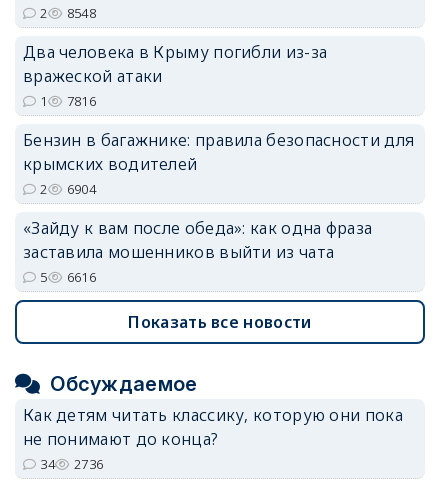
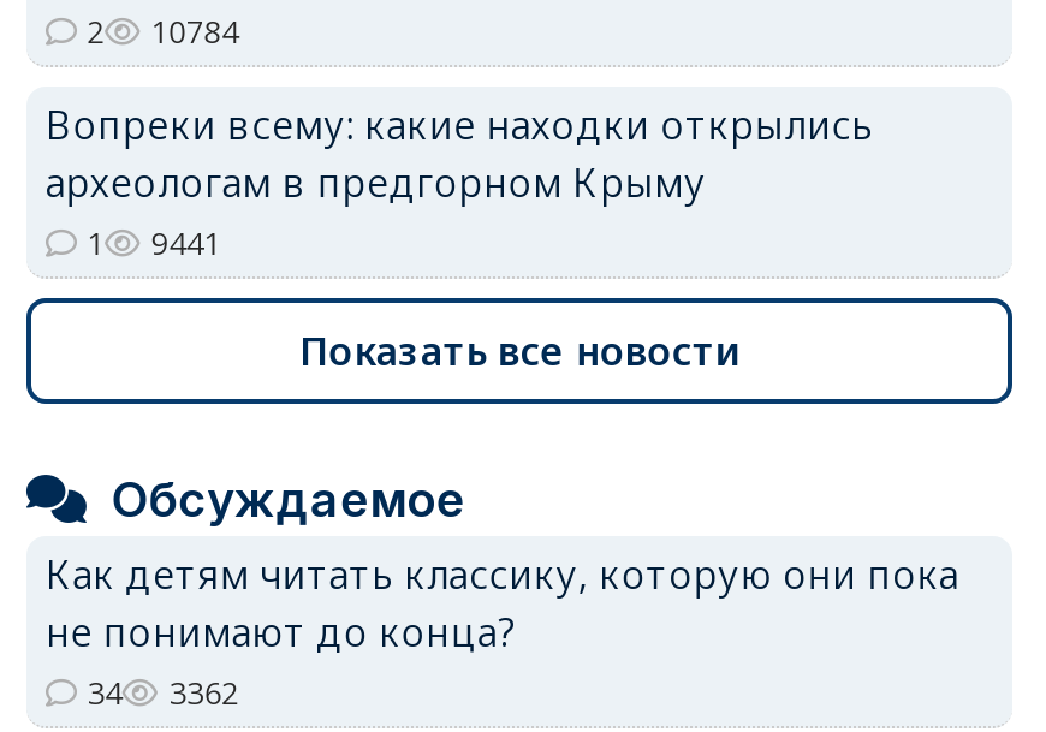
- 2 8548
+ 2 10784

- Два человека в Крыму погибли из-за
- вражеской атаки
+ Вопреки всему: какие находки открылись
+ археологам в предгорном Крыму

- 7816
- Бензин в багажнике: правила безопасности для
- крымских водителей
- 2
- 6904
- «Зайду к вам после обеда»: как одна фраза
- заставила мошенников выйти из чата
- 5
- 6616
+ 9441

- 34 2736
+ 34 3362
